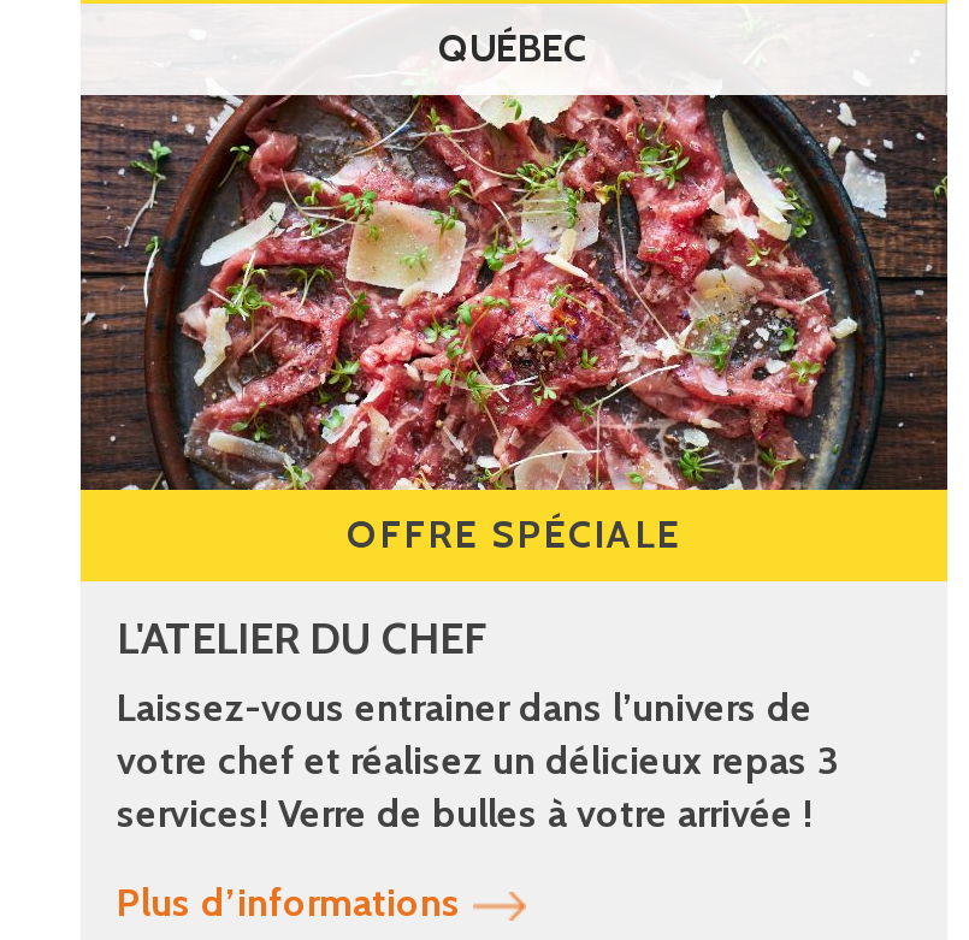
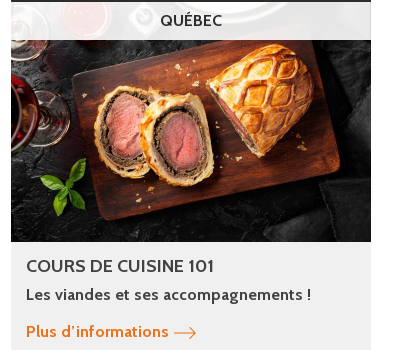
- [image]
- OFFRE SPÉCIALE
- L'ATELIER DU CHEF
- Laissez-vous entrainer dans l’univers de
- votre chef et réalisez un délicieux repas 3
- services! Verre de bulles à votre arrivée !
+ [image]
+ COURS DE CUISINE 101
+ Les viandes et ses accompagnements !
